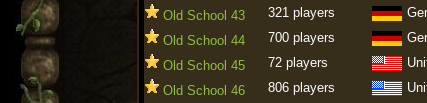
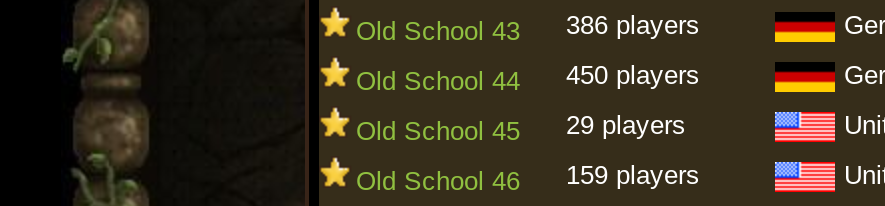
- Old School 43 321 players
+ Old School 43 386 players

- Old School 44 700 players
+ Old School 44 450 players

- Old School 45 72 players
+ Old School 45 29 players

- Old School 46 806 players
+ Old School 46 159 players
